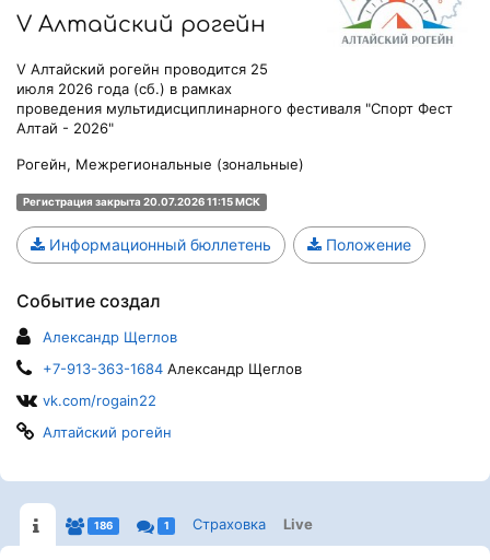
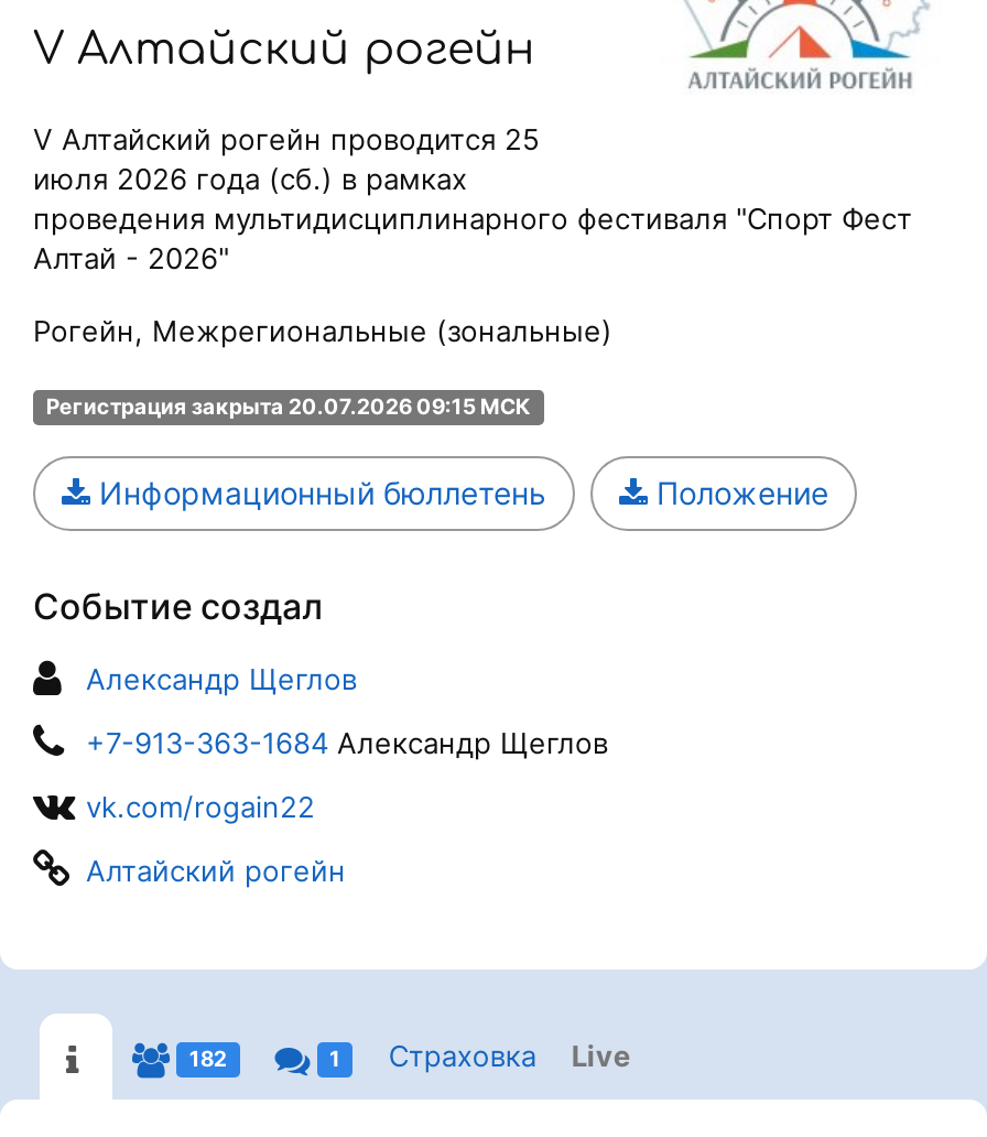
- Регистрация закрыта 20.07.2026 11:15 МСК
+ Регистрация закрыта 20.07.2026 09:15 МСК

- 186
+ 182
